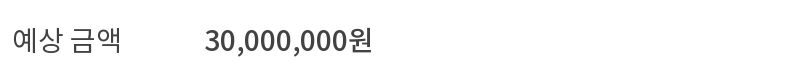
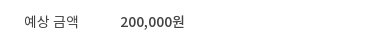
- 30,000,000원
+ 200,000원
